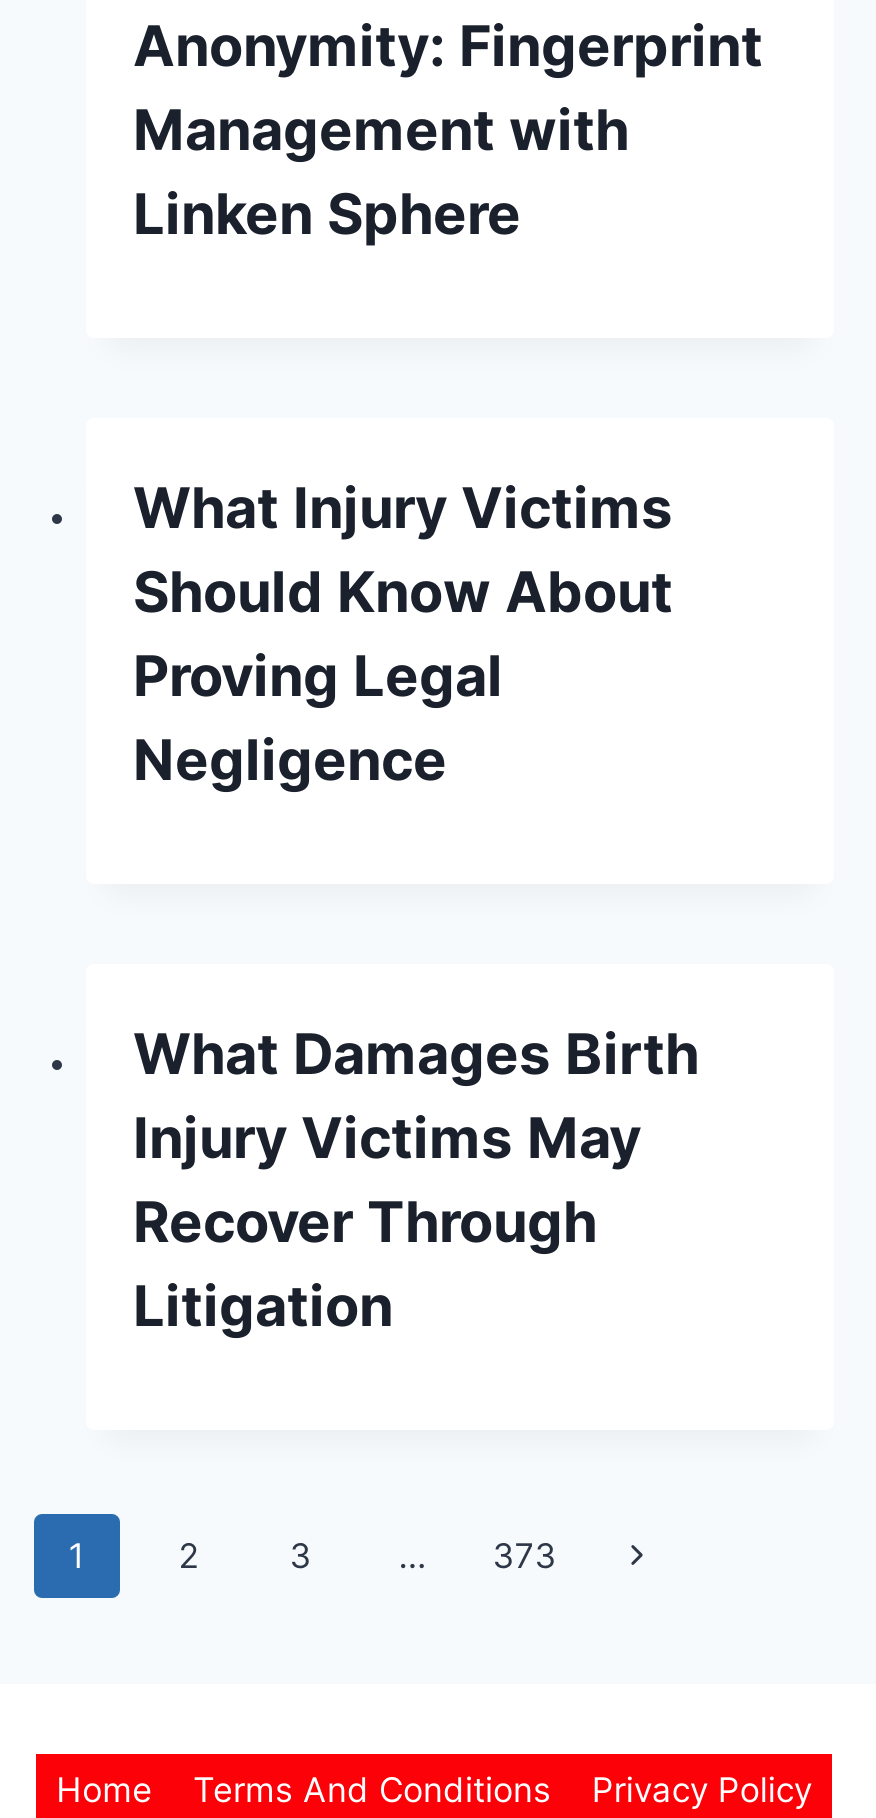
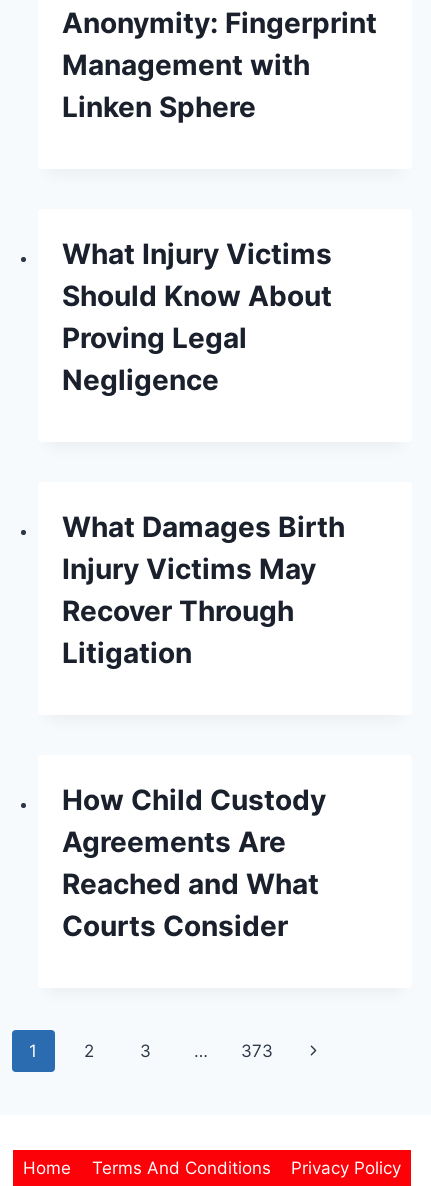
+ How Child Custody
+ Agreements Are
+ Reached and What
+ Courts Consider
